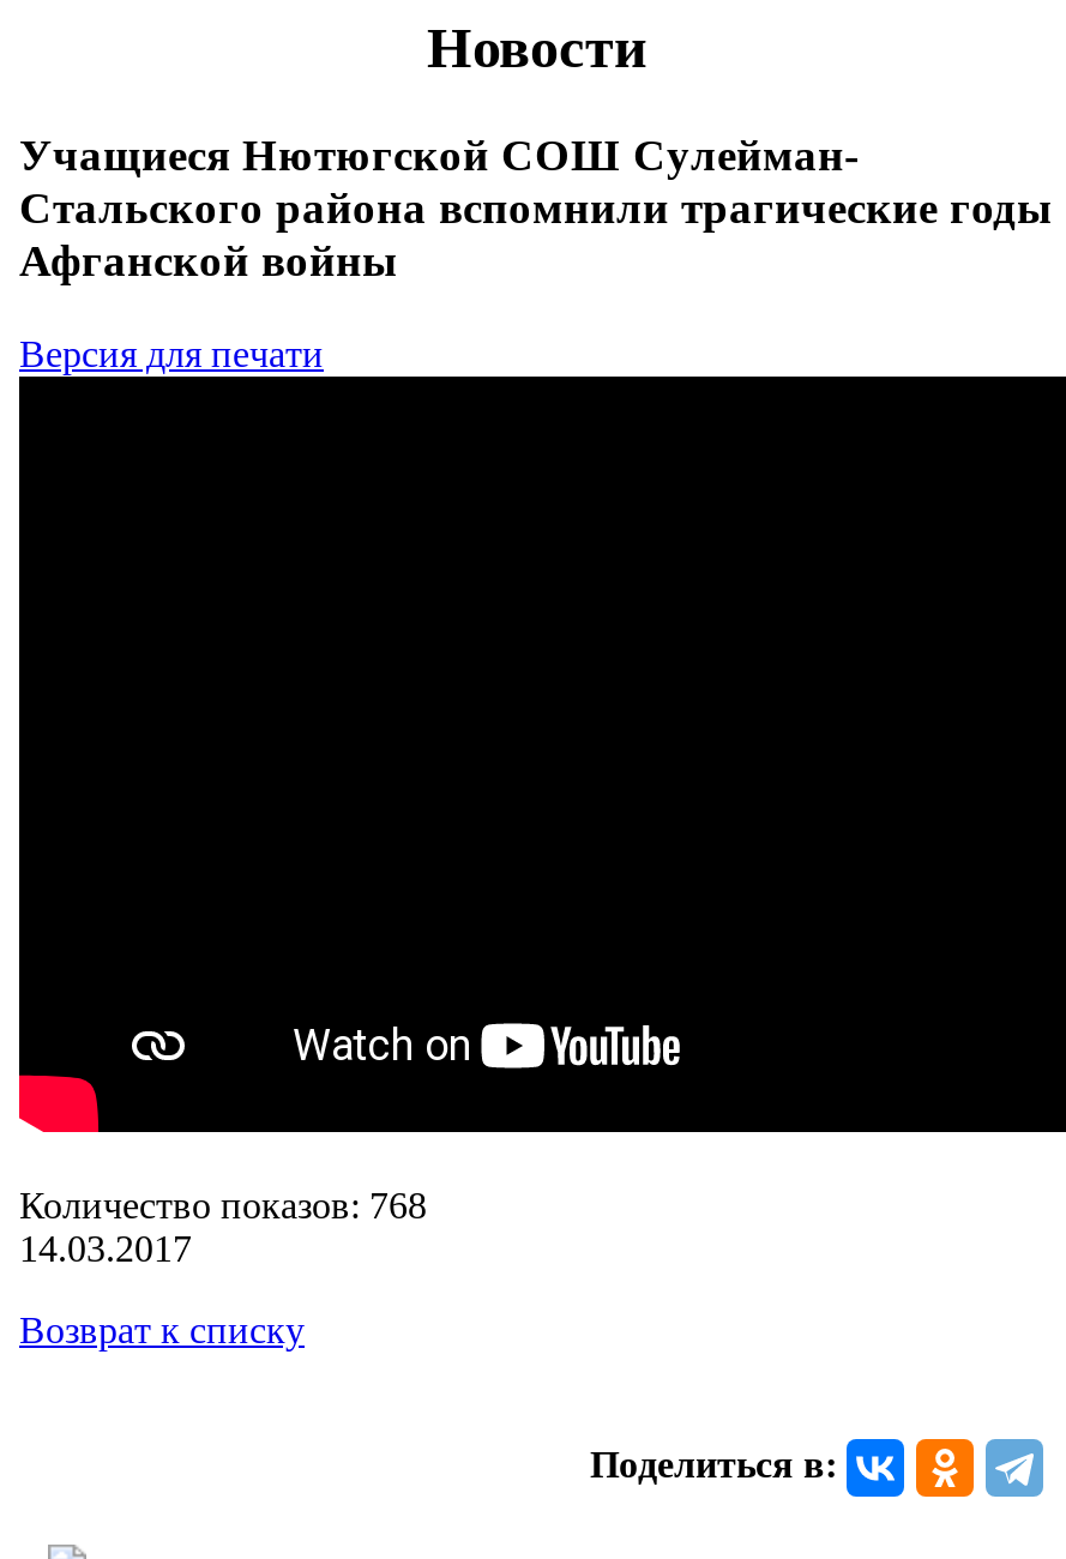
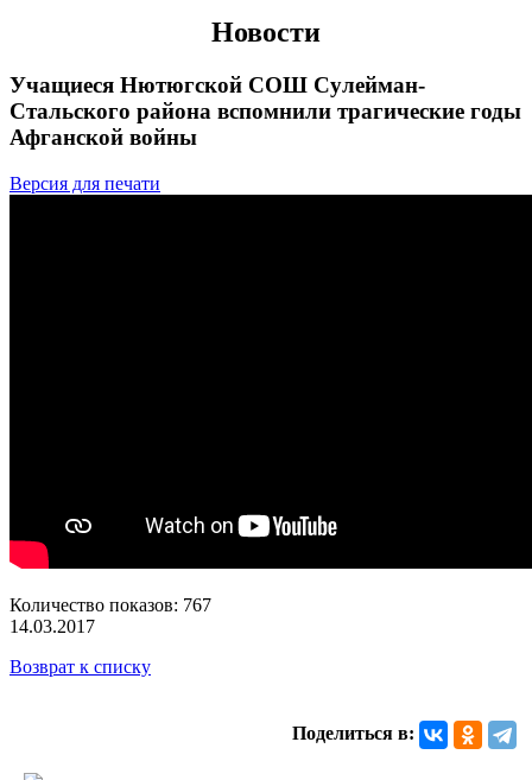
- Количество показов: 768
+ Количество показов: 767
